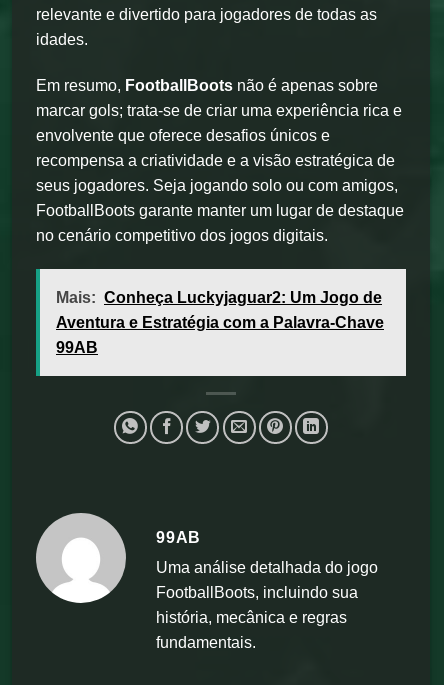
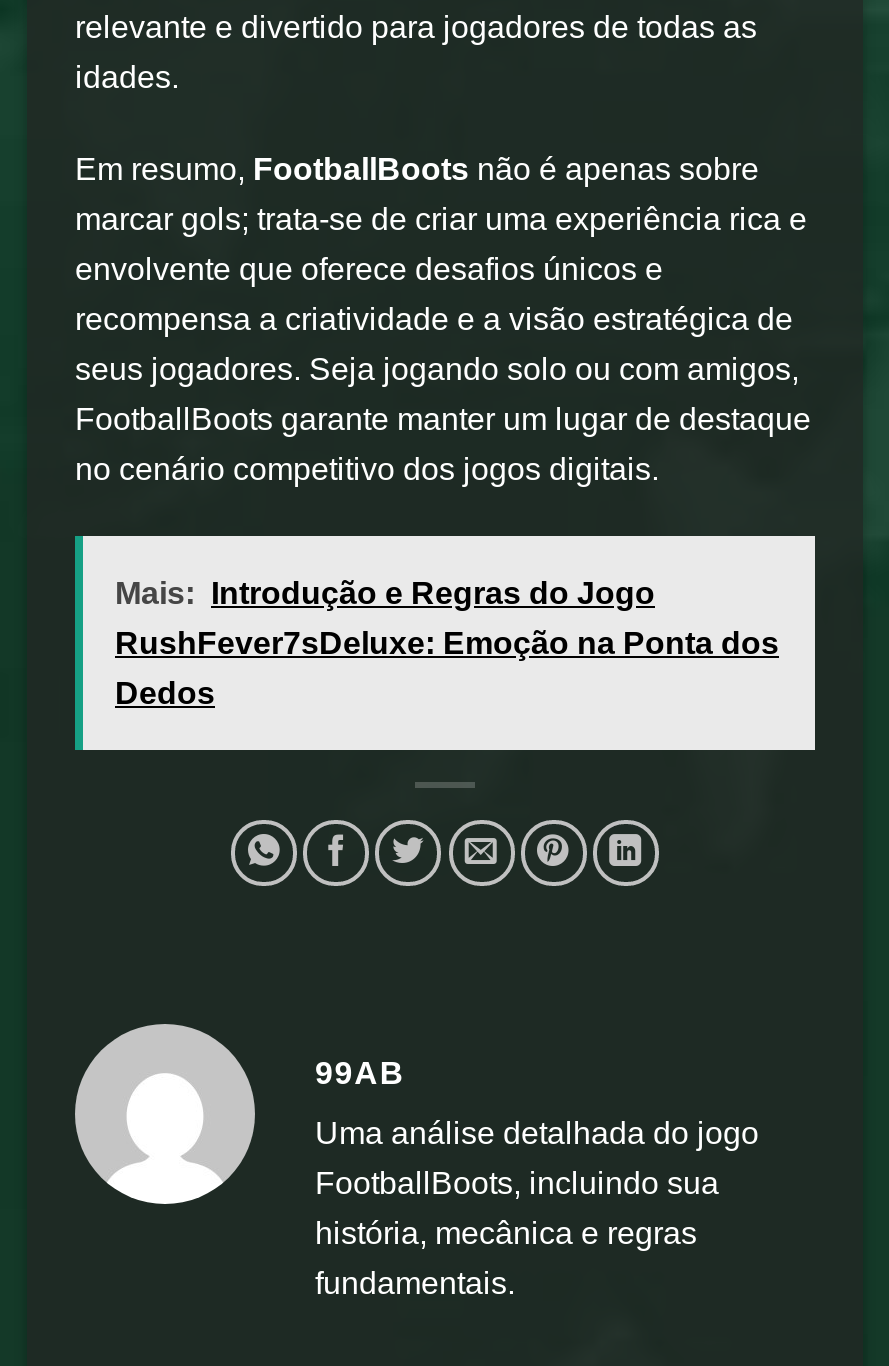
- Mais: Conheça Luckyjaguar2: Um Jogo de
+ Mais: Introdução e Regras do Jogo

- Aventura e Estratégia com a Palavra-Chave
+ RushFever7sDeluxe: Emoção na Ponta dos

- 99AB
+ Dedos
